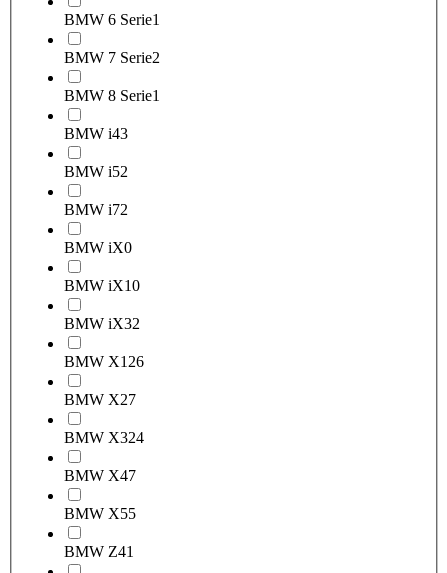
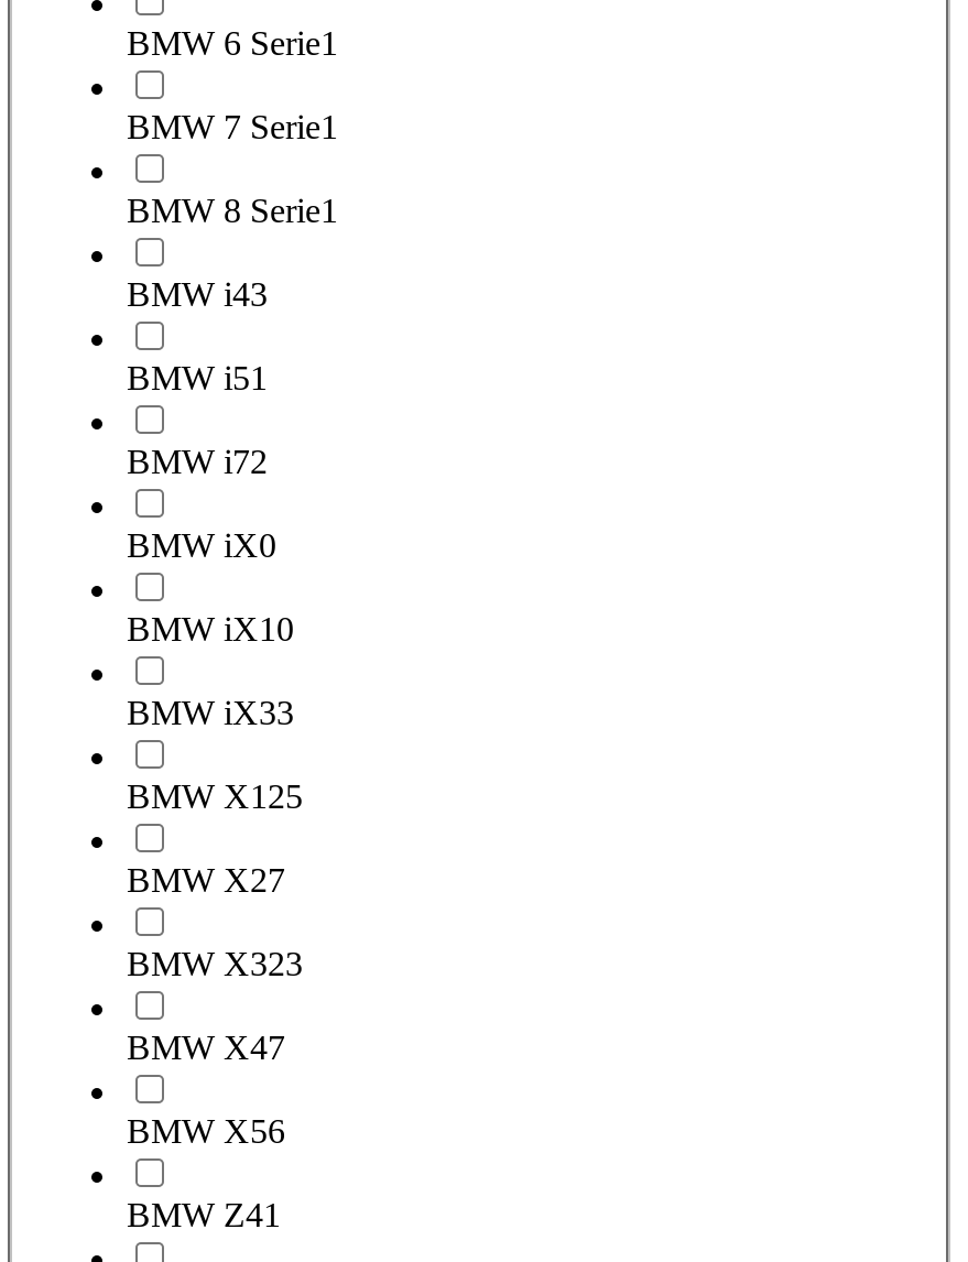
- BMW 7 Serie2
+ BMW 7 Serie1

- BMW i52
+ BMW i51

- BMW iX32
+ BMW iX33

- BMW X1 26
+ BMW X1 25

- BMW X324
+ BMW X323

- BMW X55
+ BMW X56
